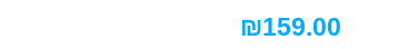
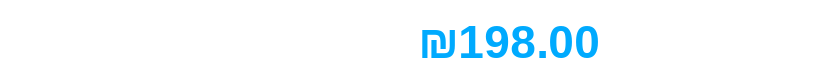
- 159.00
+ 198.00
